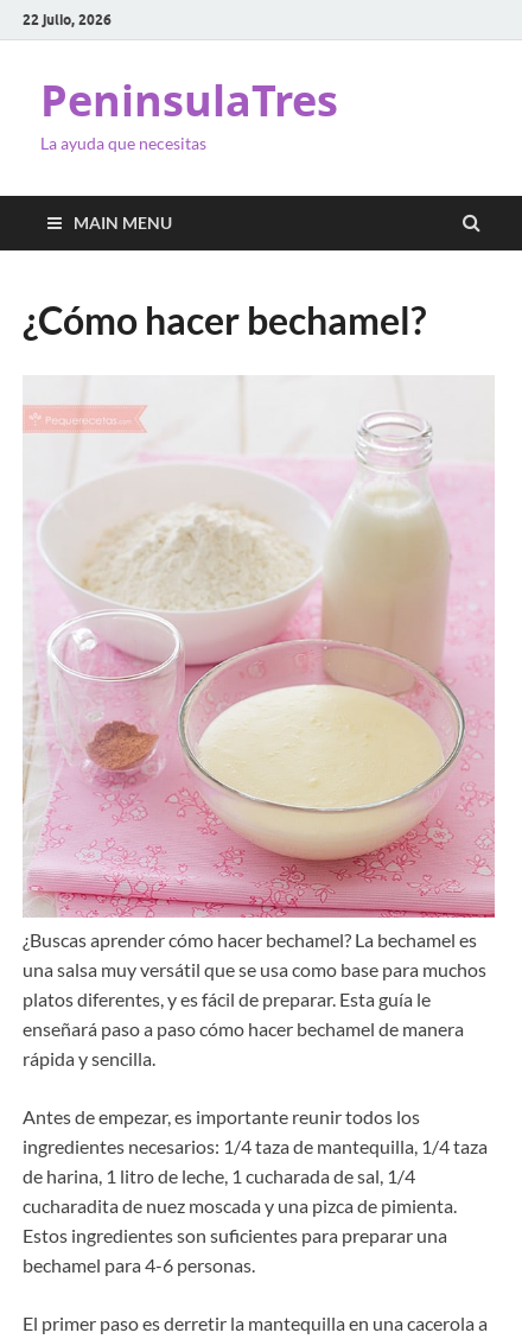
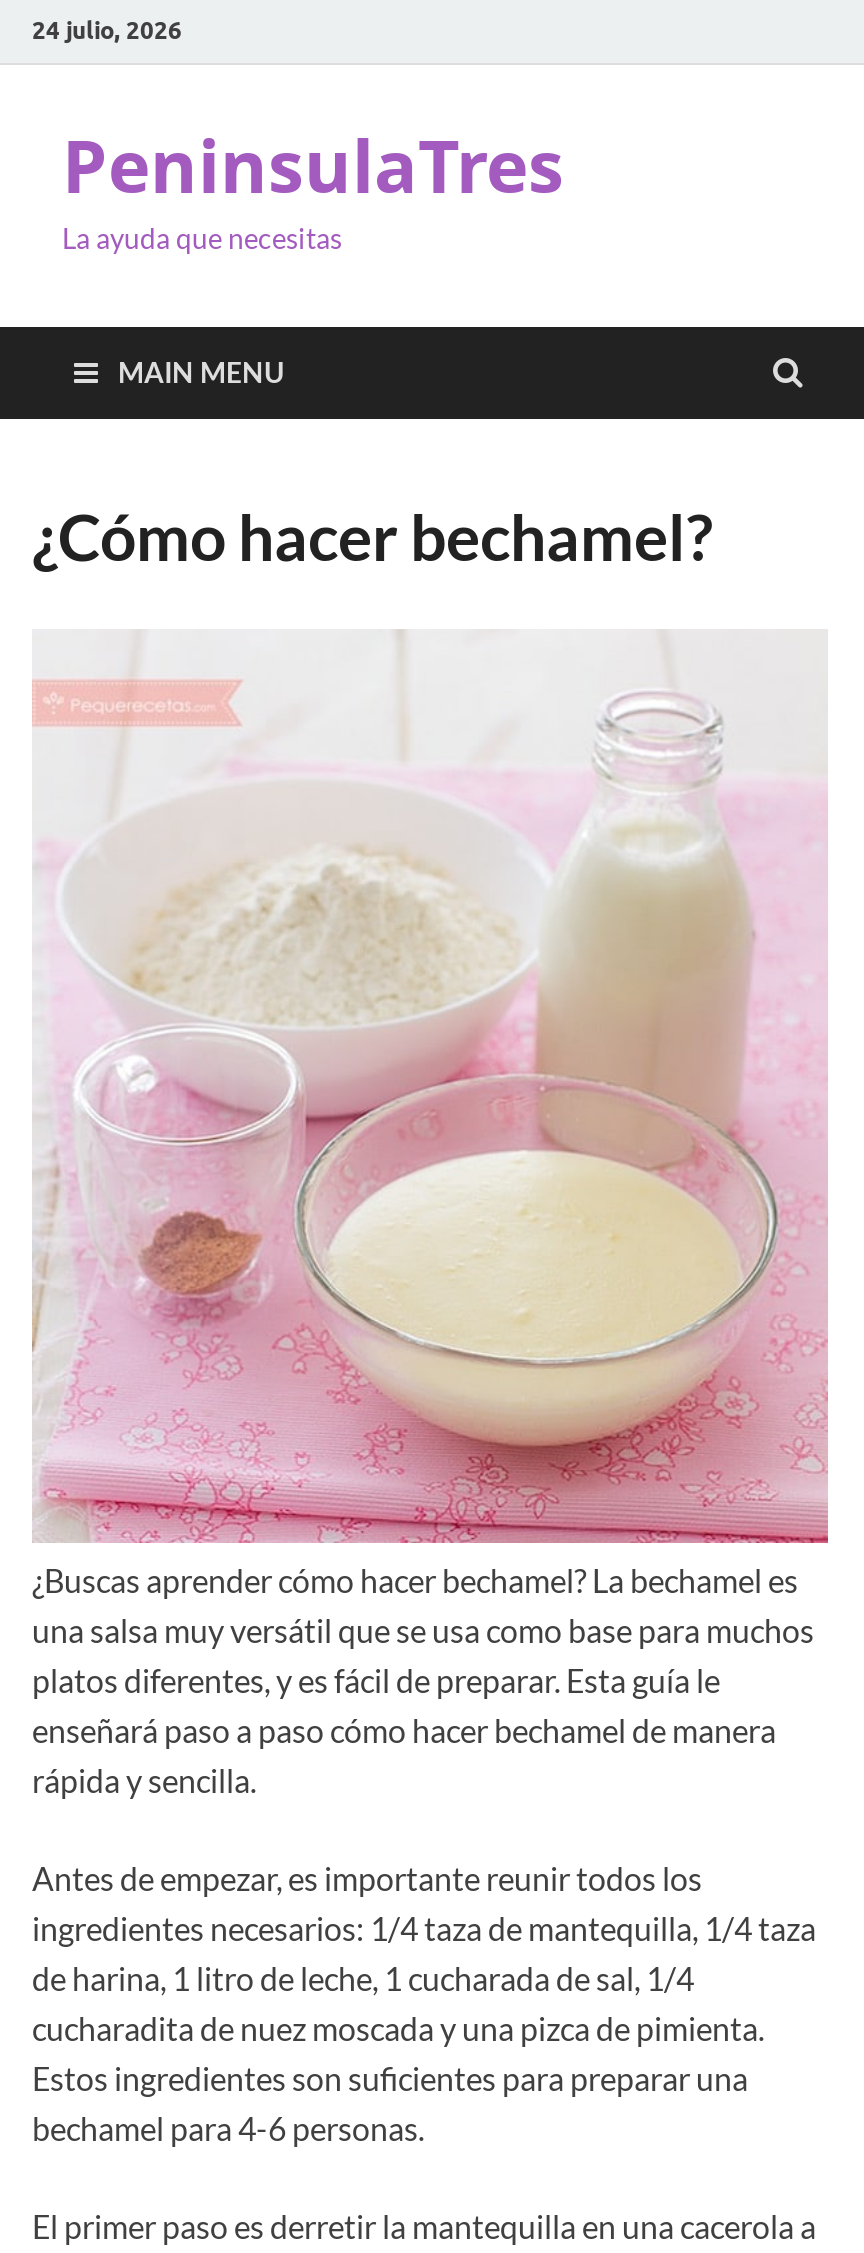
- 22 julio, 2026
+ 24 julio, 2026
